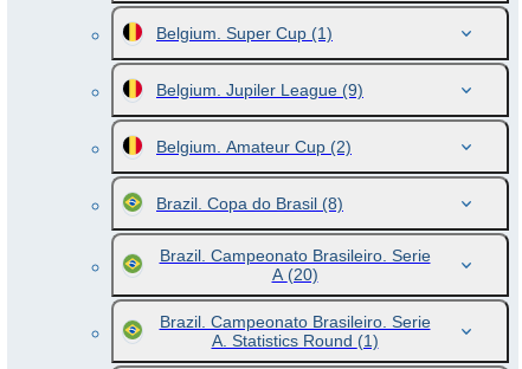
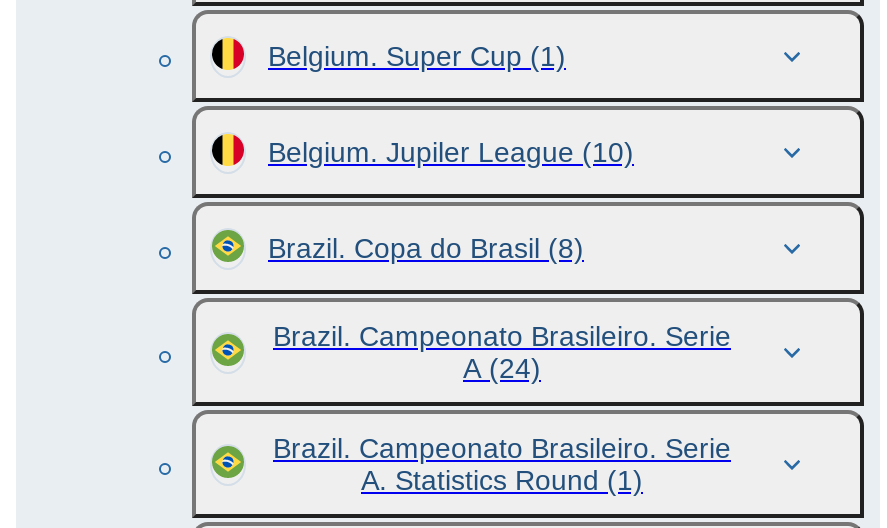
- Belgium. Jupiler League (9)
- Belgium. Amateur Cup (2)
+ Belgium. Jupiler League (10)

- A (20)
+ A (24)
